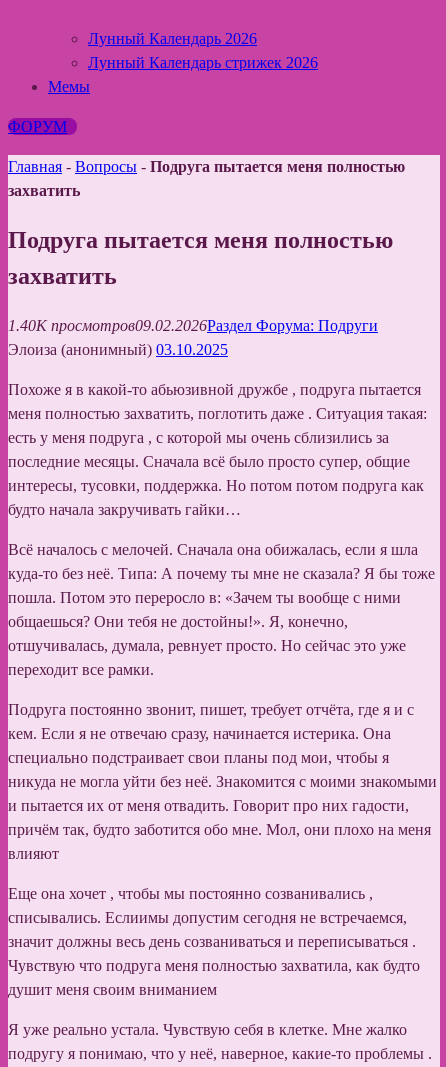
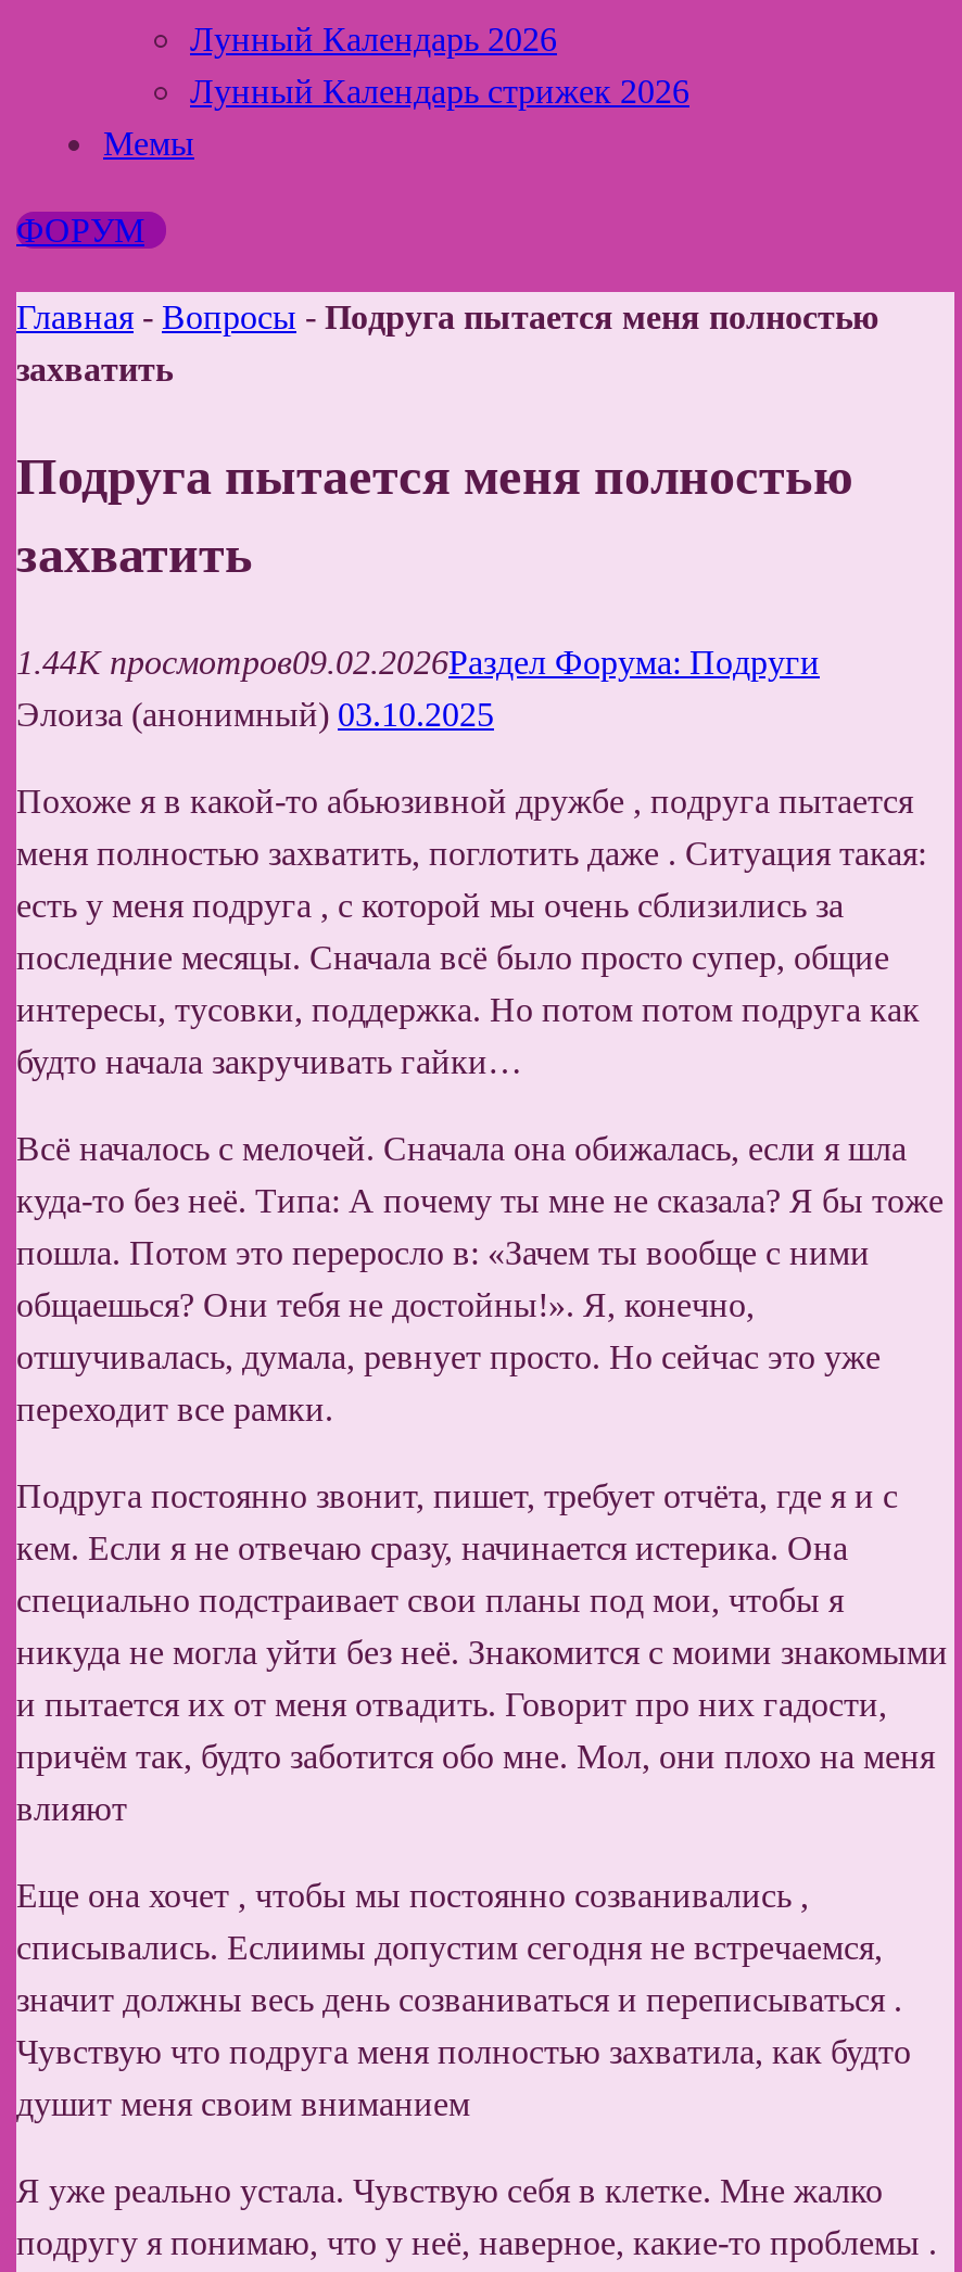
- 1.40K просмотров09.02.2026Раздел Форума: Подруги
+ 1.44K просмотров09.02.2026Раздел Форума: Подруги
